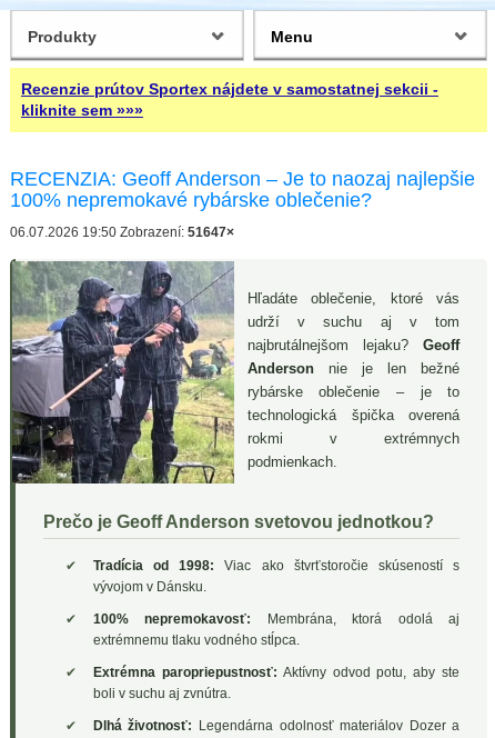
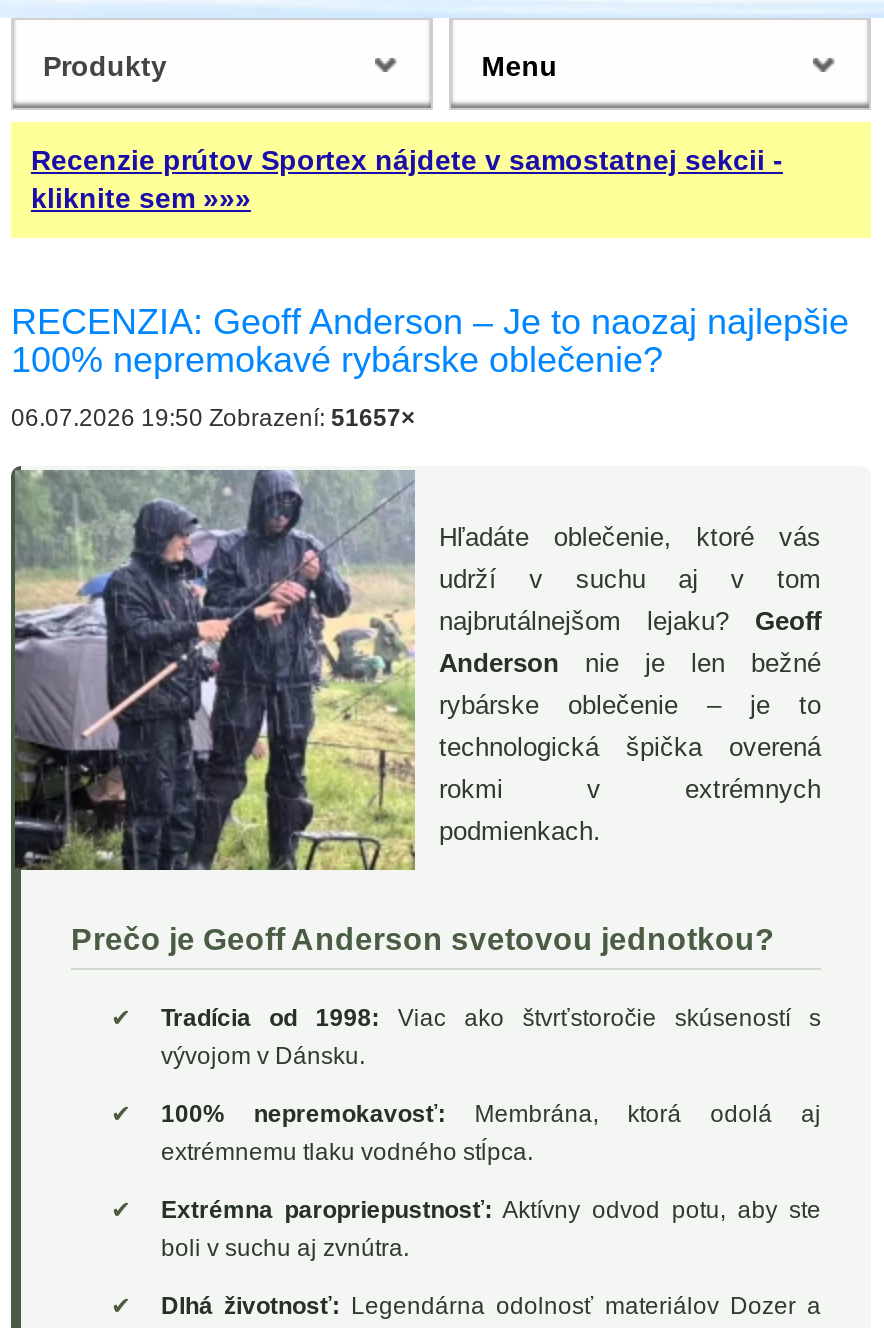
- 06.07.2026 19:50 Zobrazení: 51647×
+ 06.07.2026 19:50 Zobrazení: 51657×
